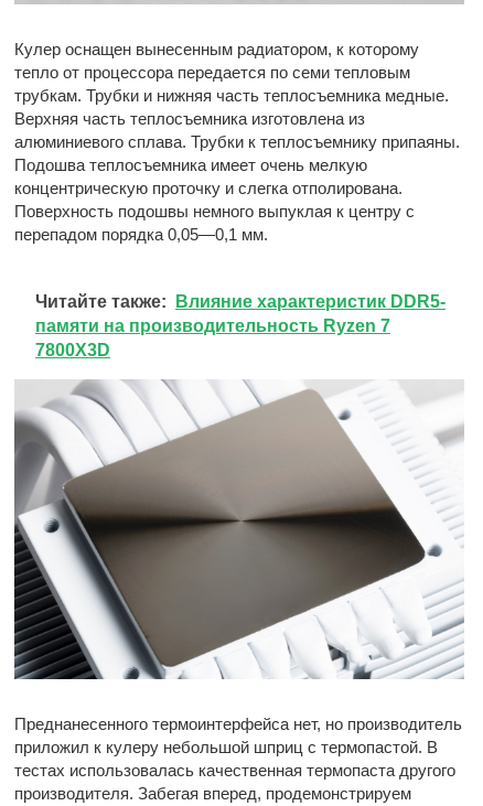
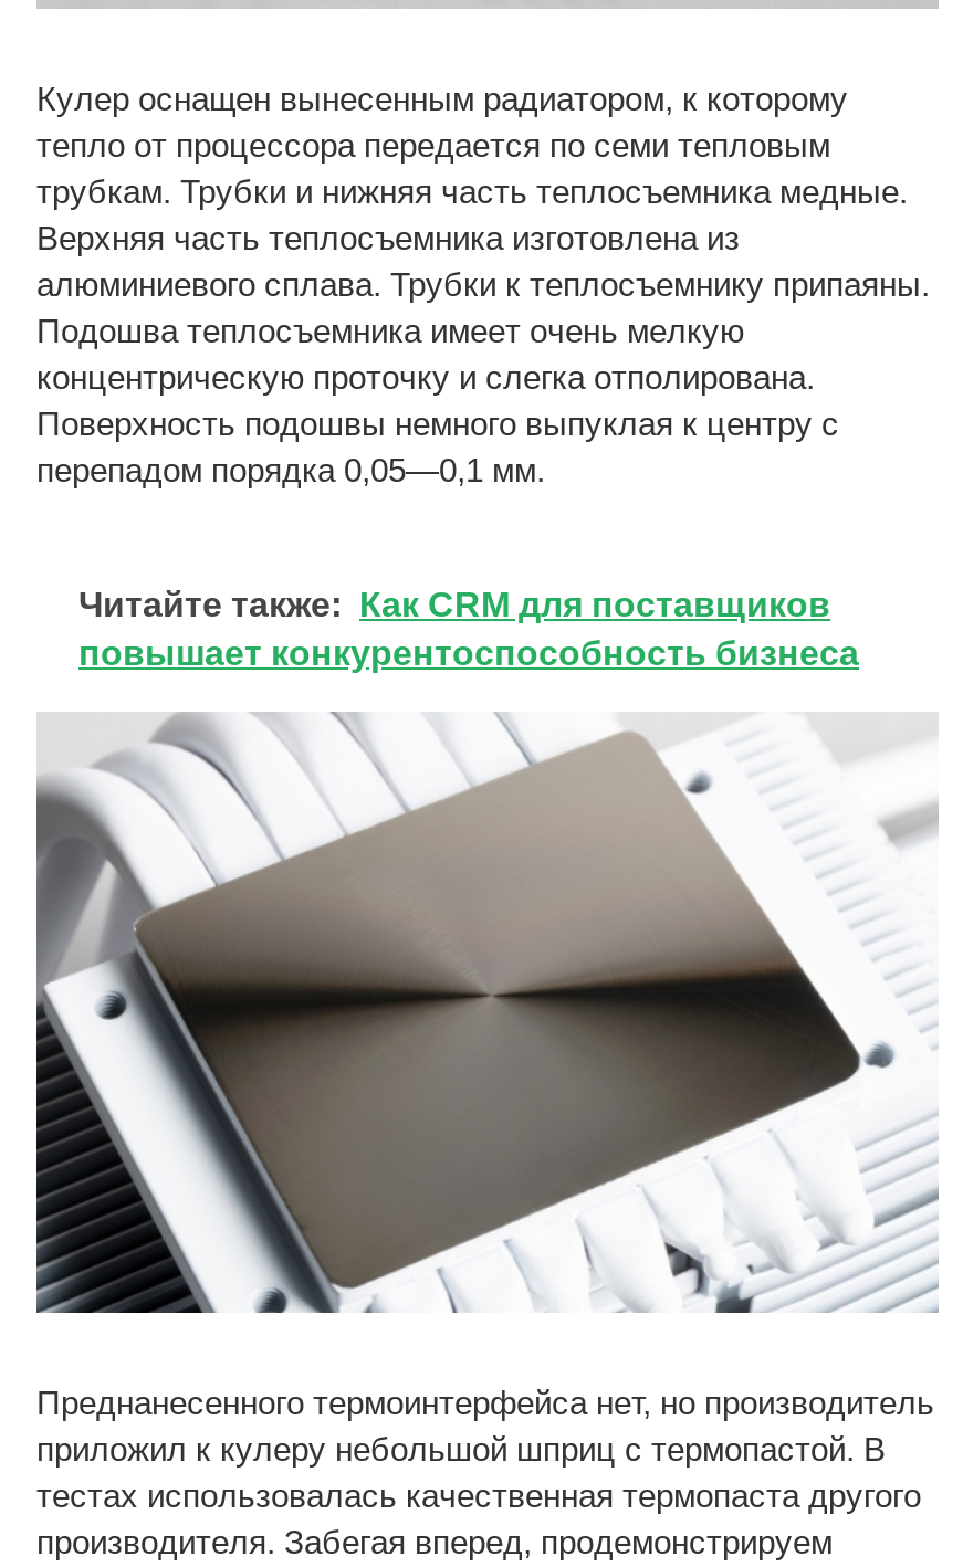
- Читайте также: Влияние характеристик DDR5-
- памяти на производительность Ryzen 7
- 7800X3D
+ Читайте также: Как CRM для поставщиков
+ повышает конкурентоспособность бизнеса
